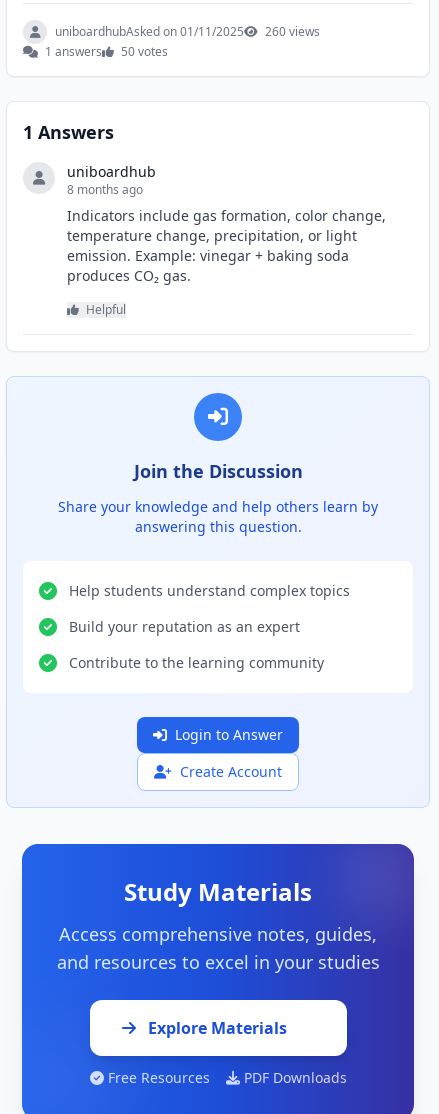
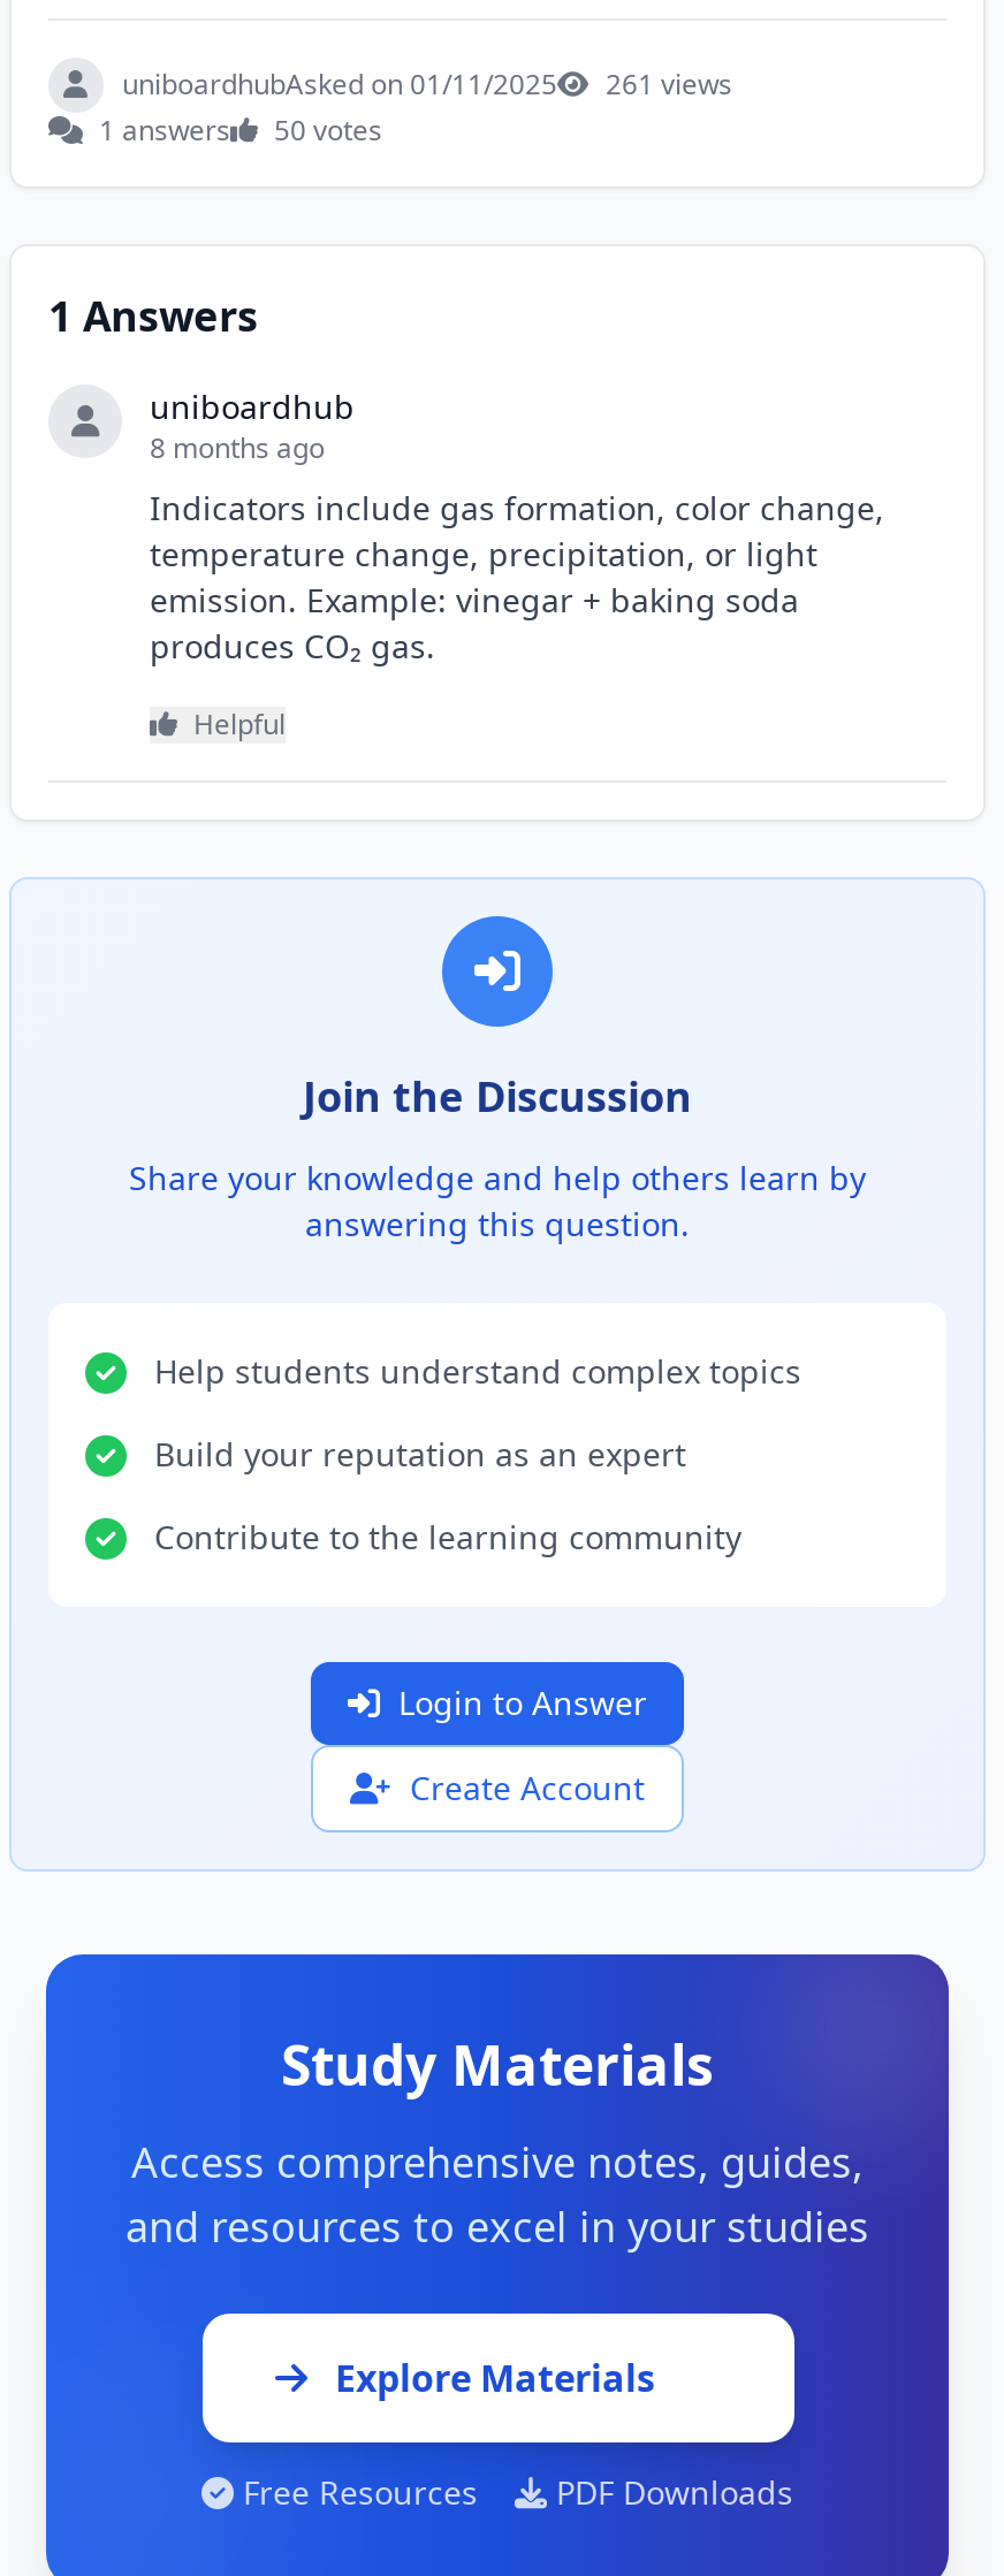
- uniboardhubAsked on 01/11/2025 260 views
+ uniboardhubAsked on 01/11/2025 261 views
